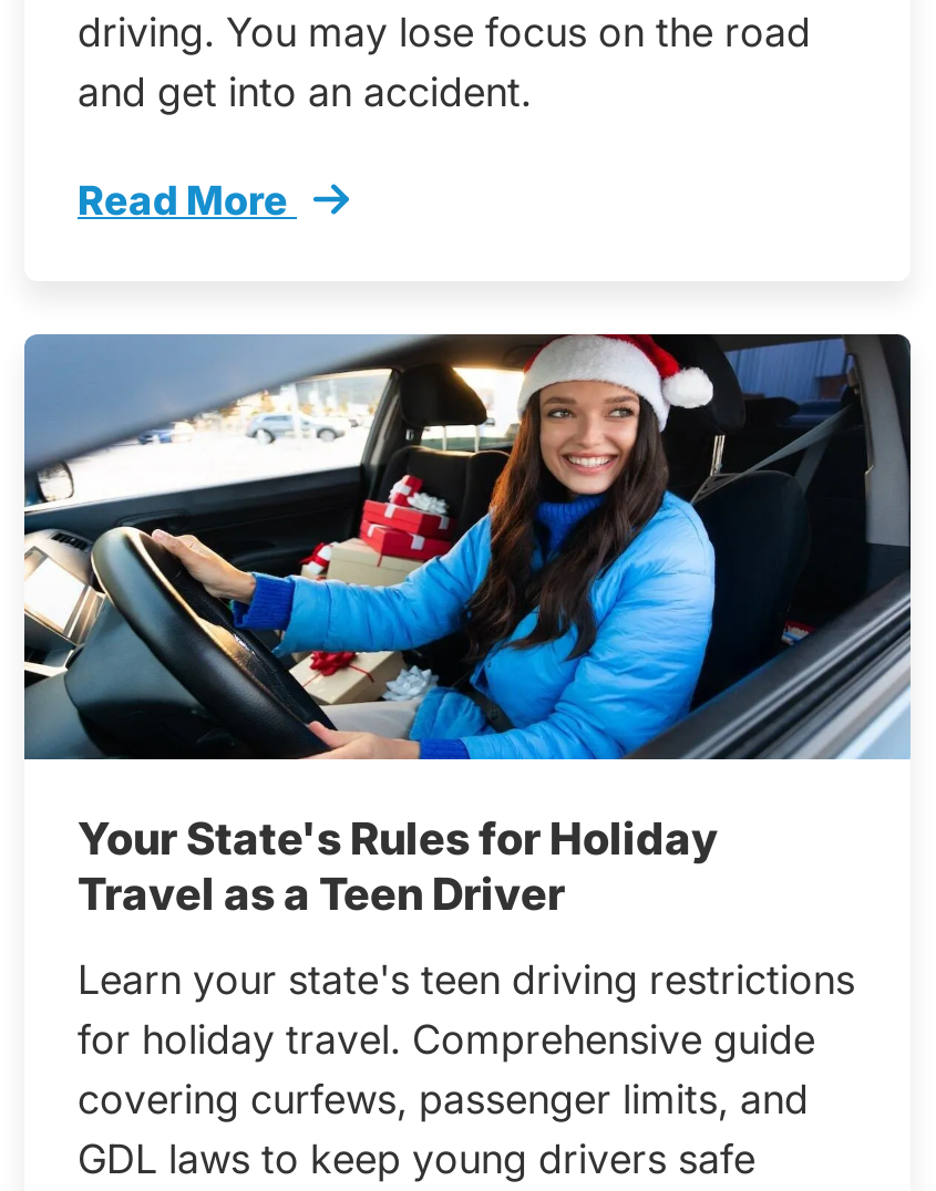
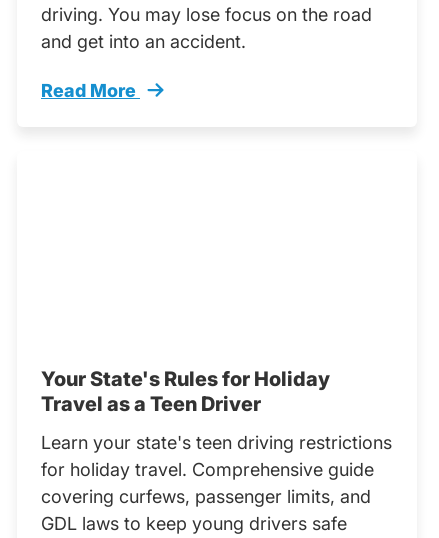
- [image]
